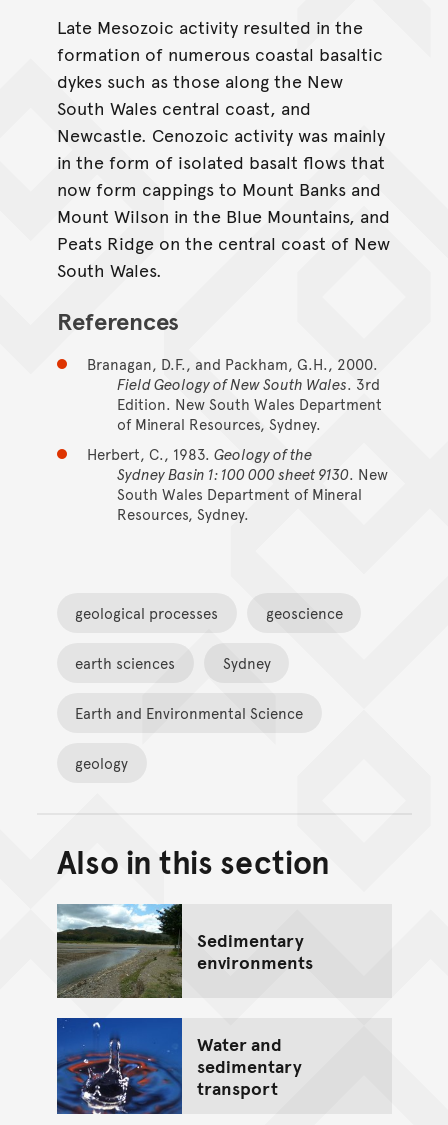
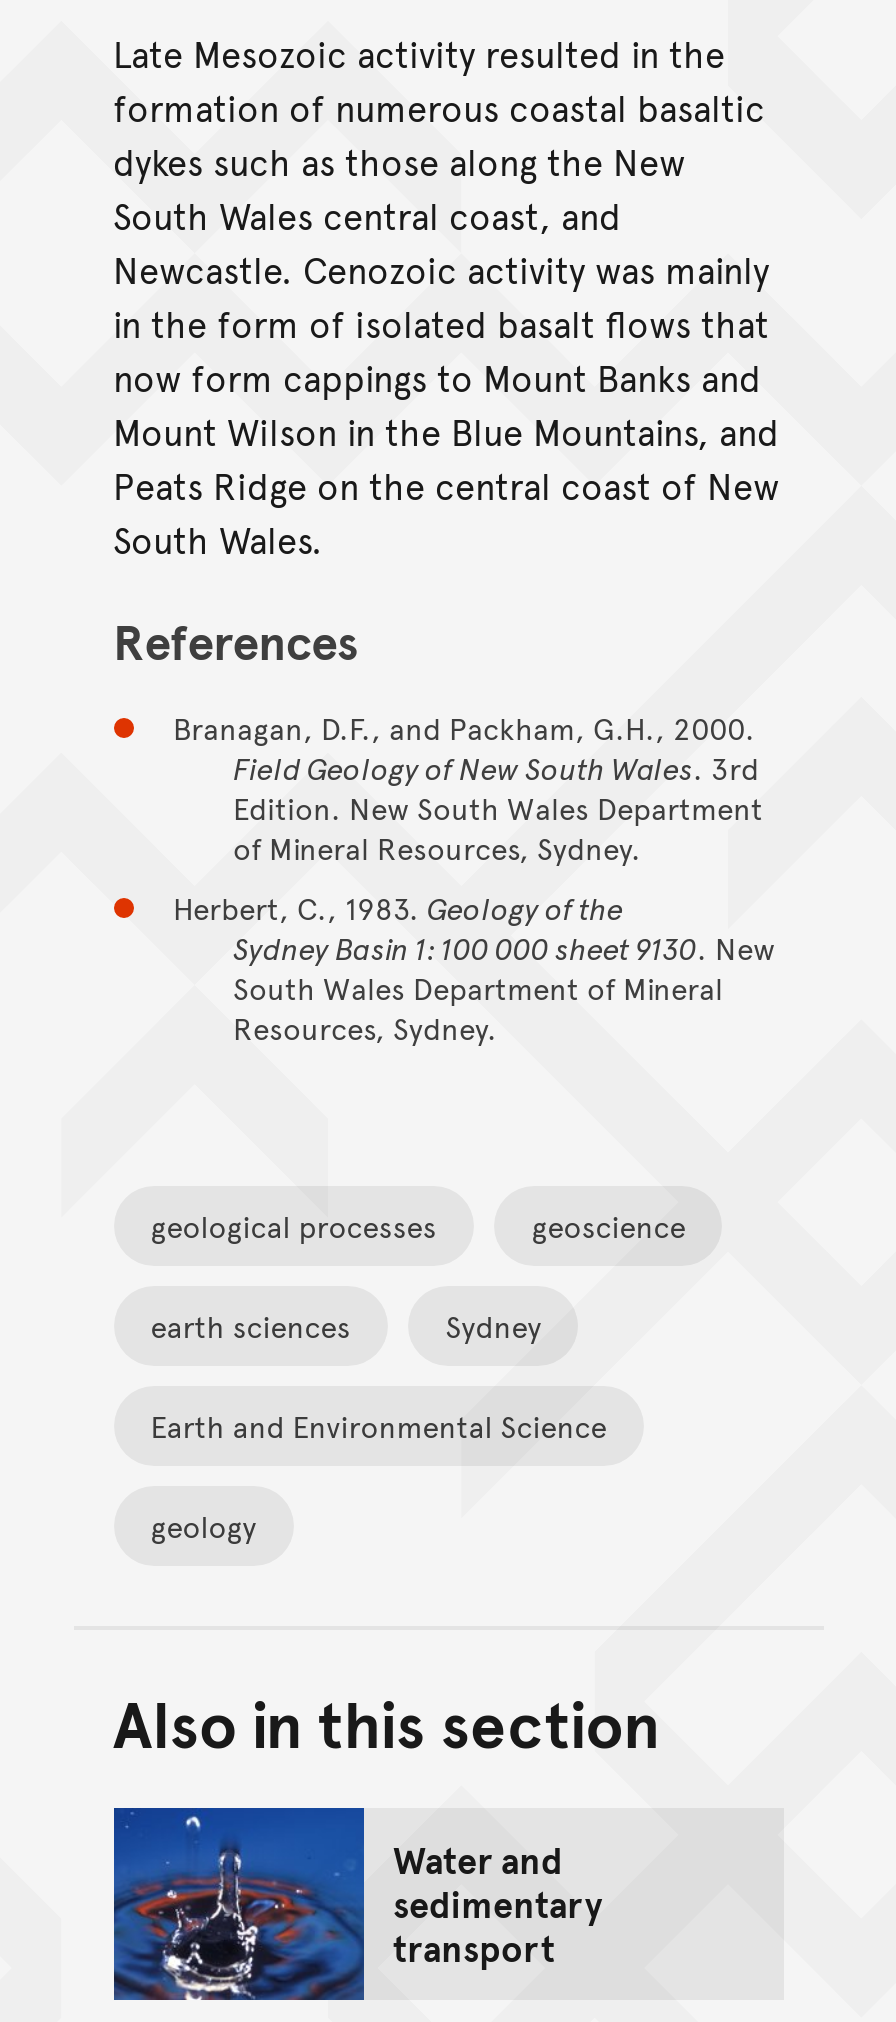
- [image]
- Sedimentary
- environments
